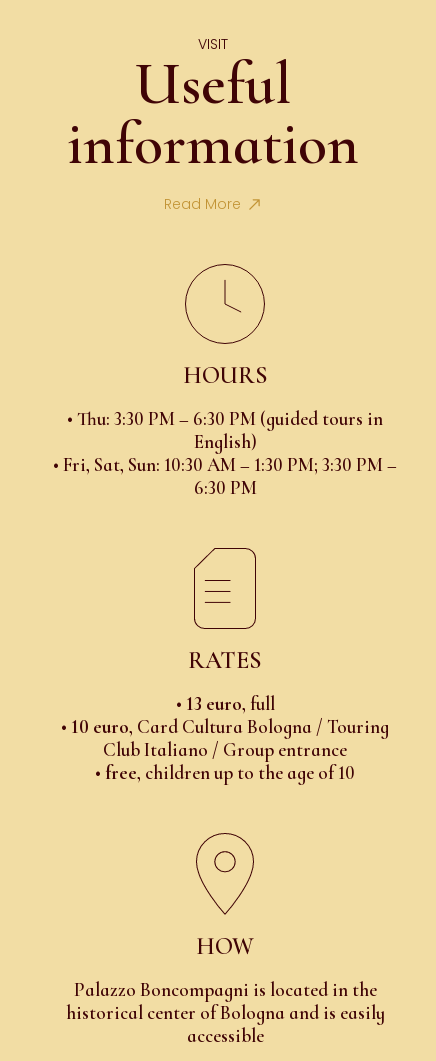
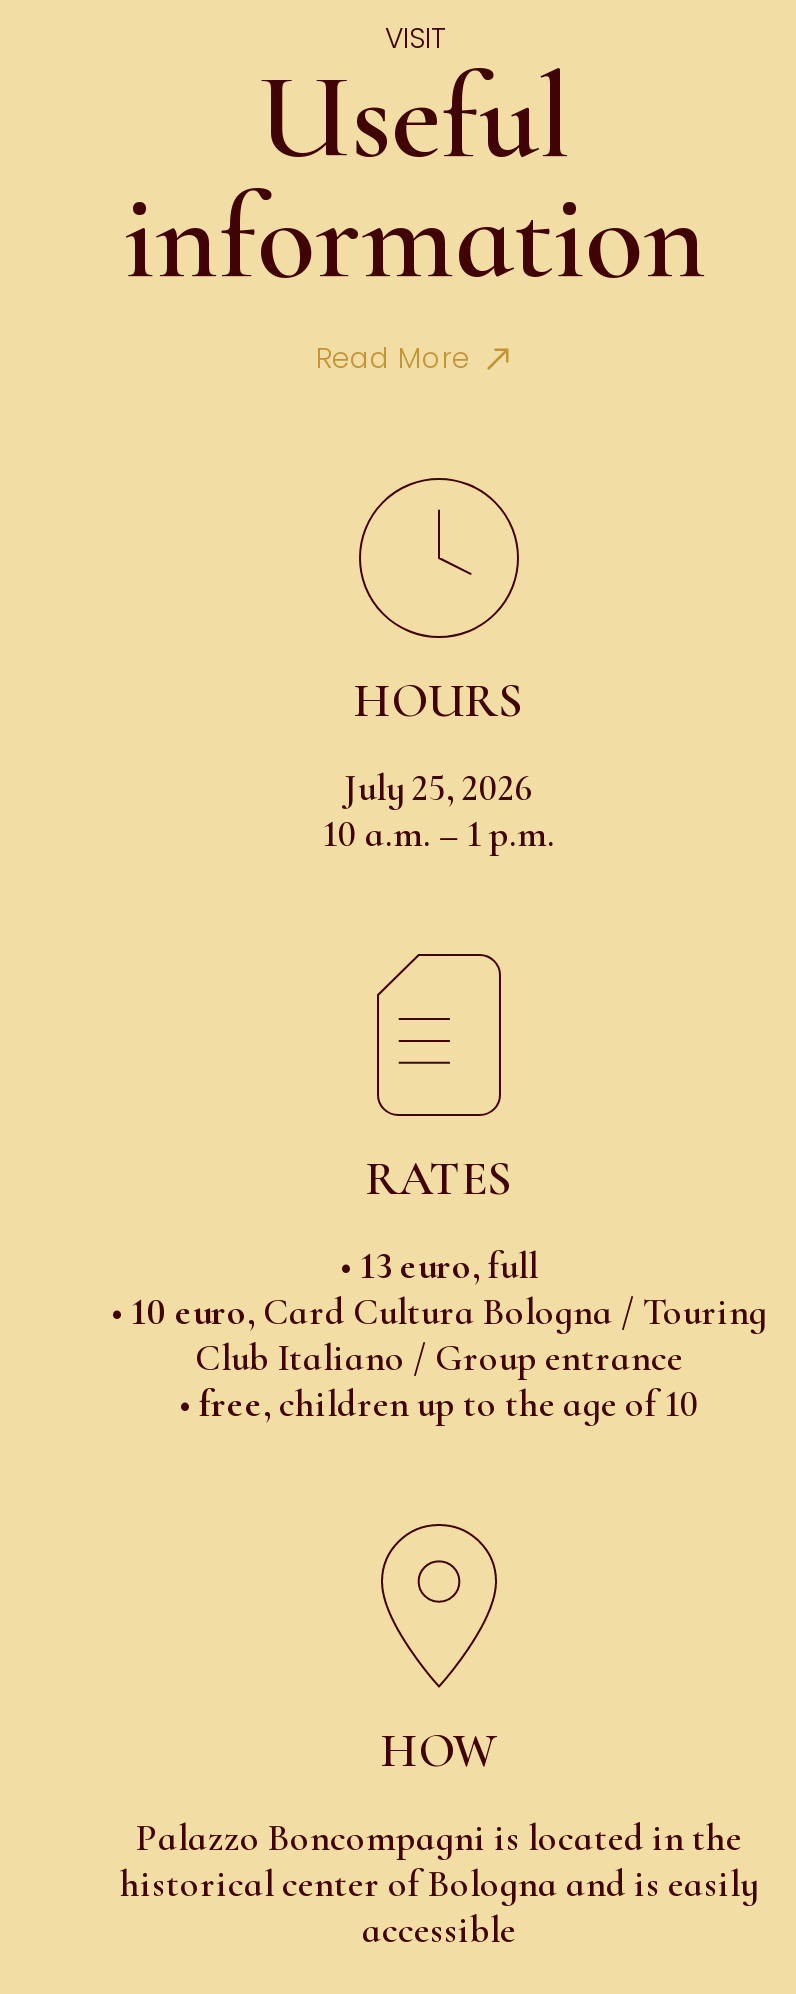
- • Thu: 3:30 PM – 6:30 PM (guided tours in
- English)
- • Fri, Sat, Sun: 10:30 AM – 1:30 PM; 3:30 PM –
- 6:30 PM
+ July 25, 2026
+ 10 a.m. – 1 p.m.
